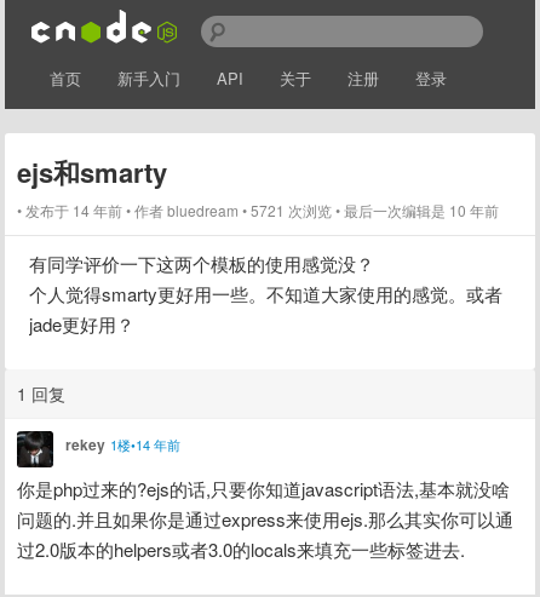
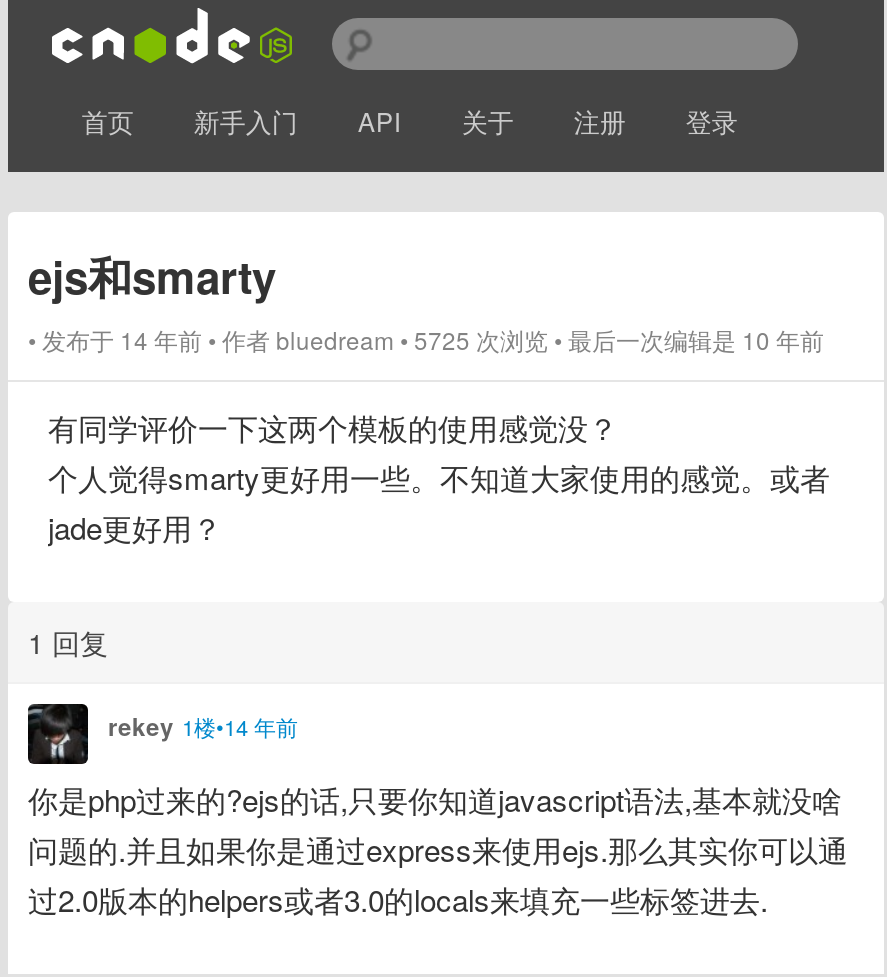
- 发布于 14 年前 作者bluedream 5721 次浏览 最后一次编辑是 10 年前
+ 发布于 14 年前 作者bluedream 5725 次浏览 最后一次编辑是 10 年前
